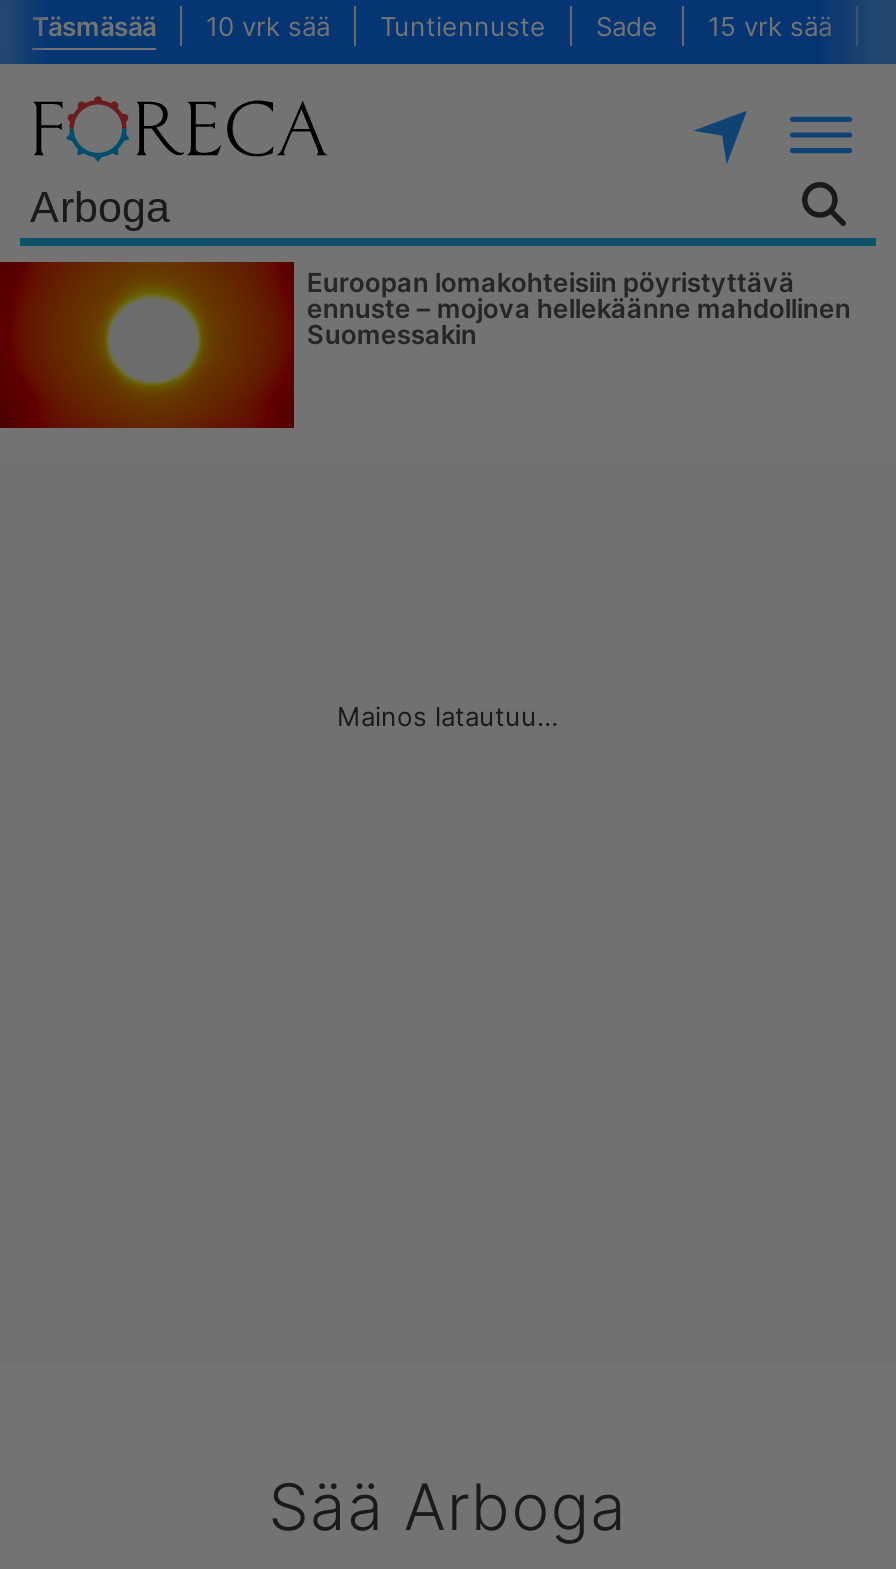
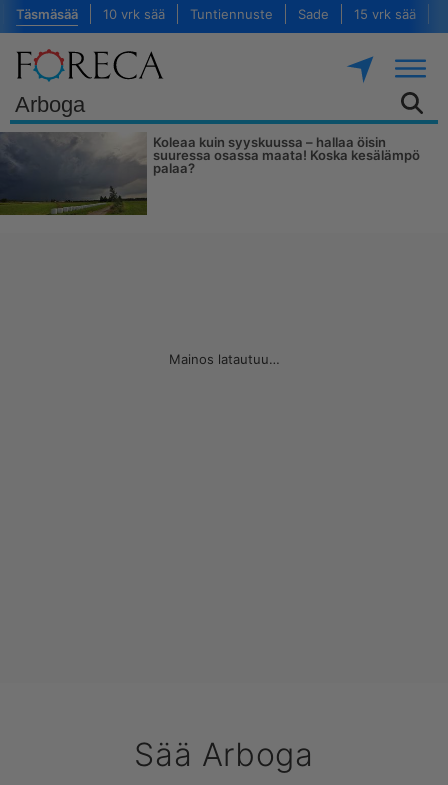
- [image]
- Euroopan lomakohteisiin pöyristyttävä
- ennuste – mojova hellekäänne mahdollinen
- Suomessakin
+ [image]
+ Koleaa kuin syyskuussa – hallaa öisin
+ suuressa osassa maata! Koska kesälämpö
+ palaa?
